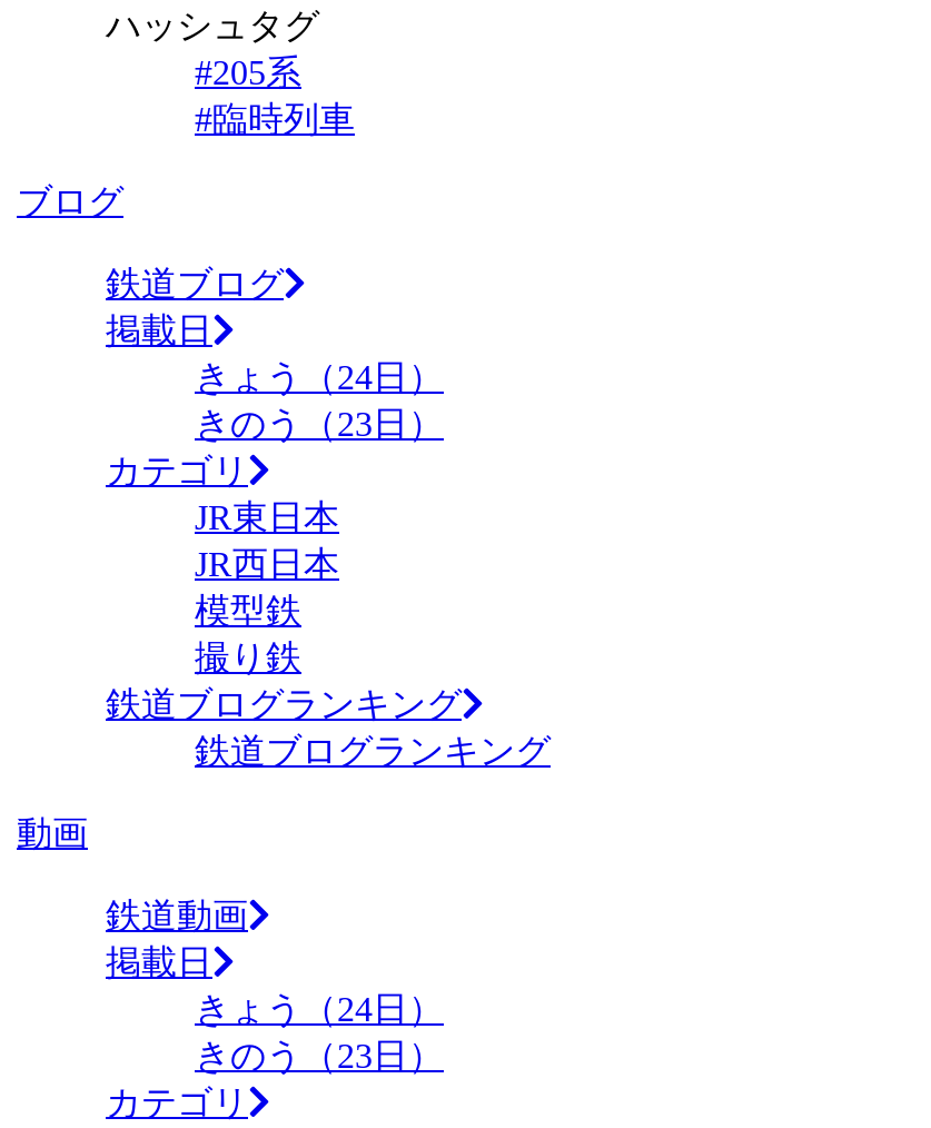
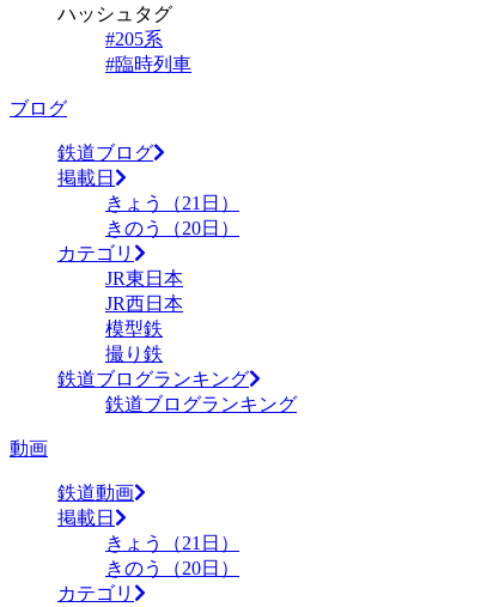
- きょう（24日）
+ きょう（21日）

- きのう（23日）
+ きのう（20日）

- きょう（24日）
+ きょう（21日）

- きのう（23日）
+ きのう（20日）
